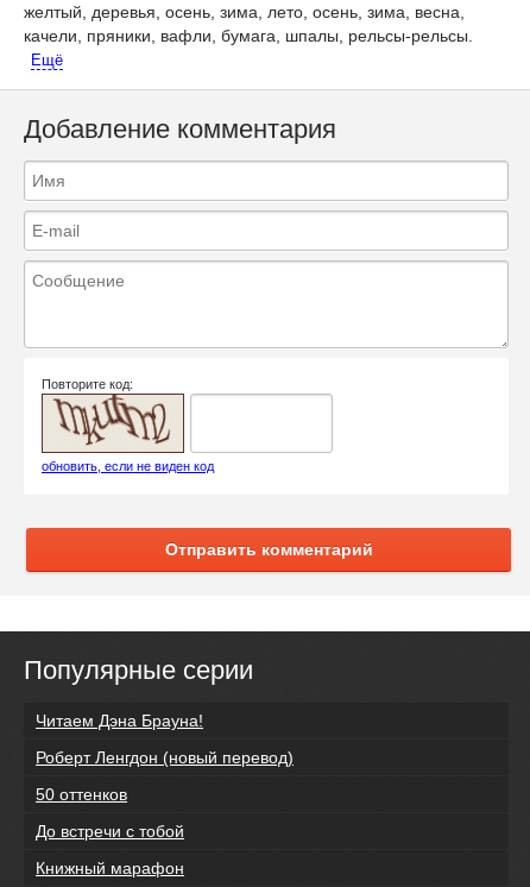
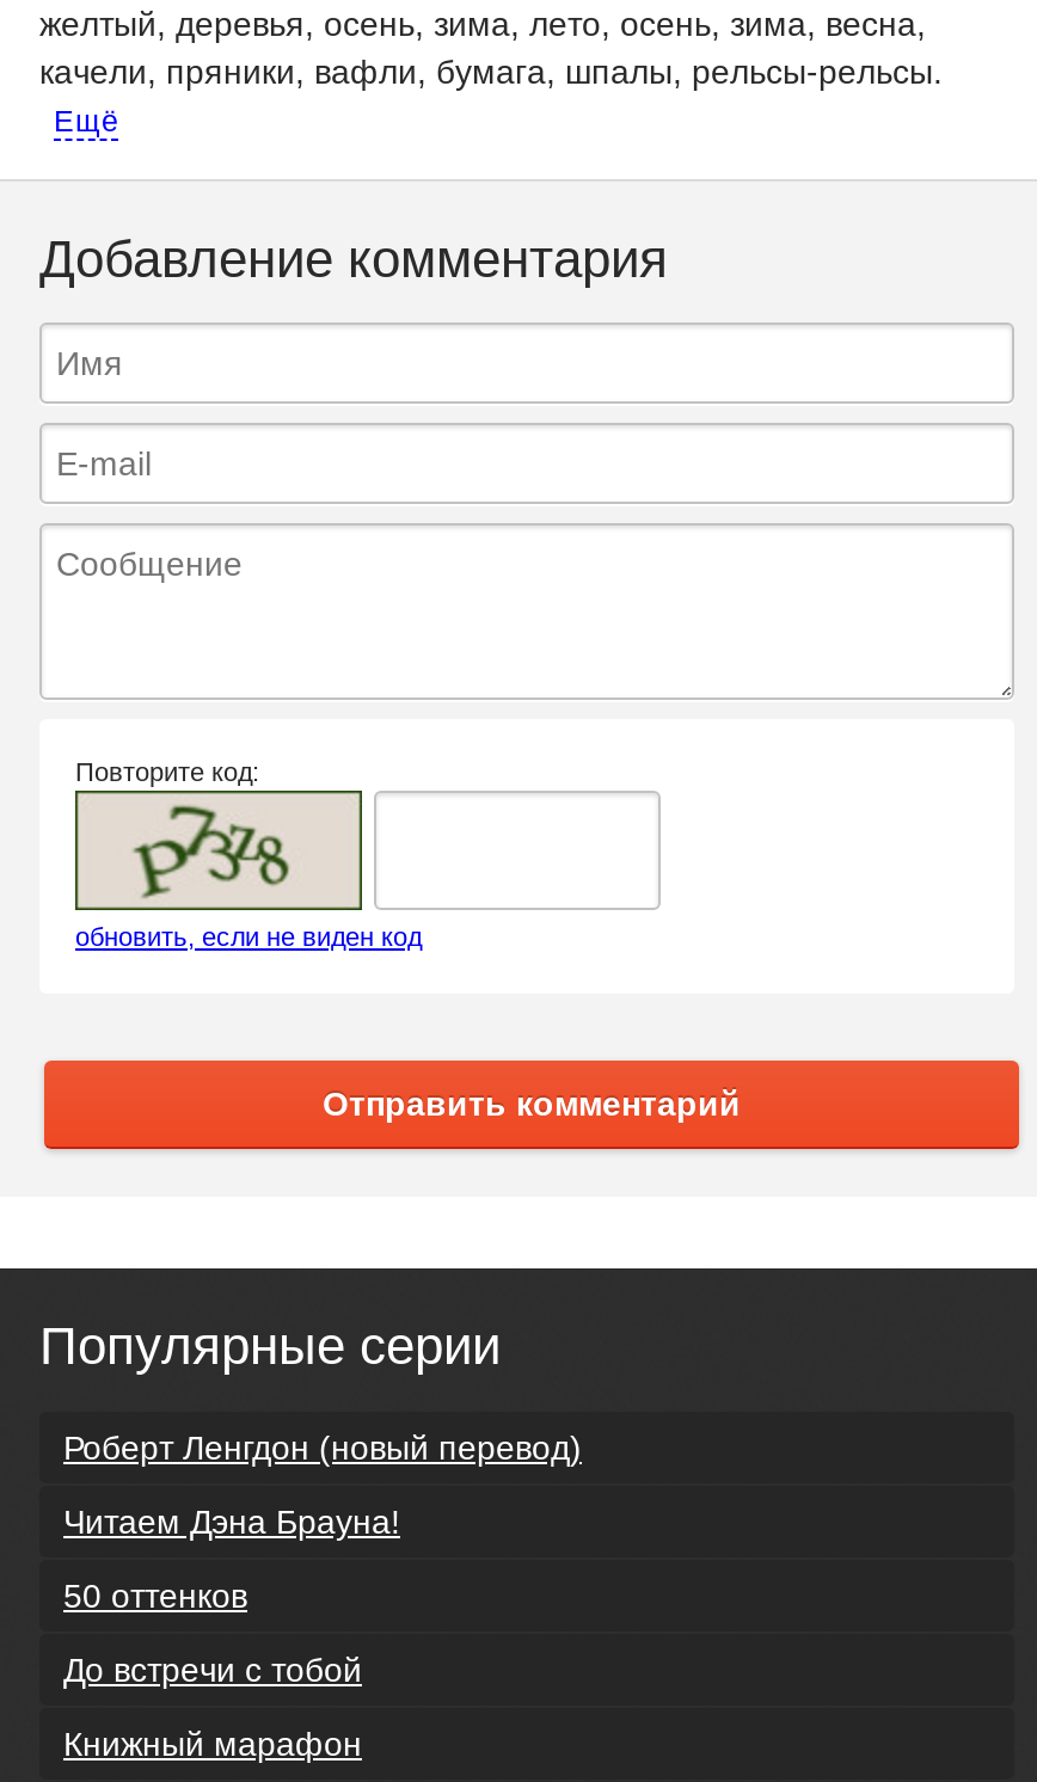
- [image]
+ [image]

moved down: Читаем Дэна Брауна!

moved up: Роберт Ленгдон (новый перевод)
